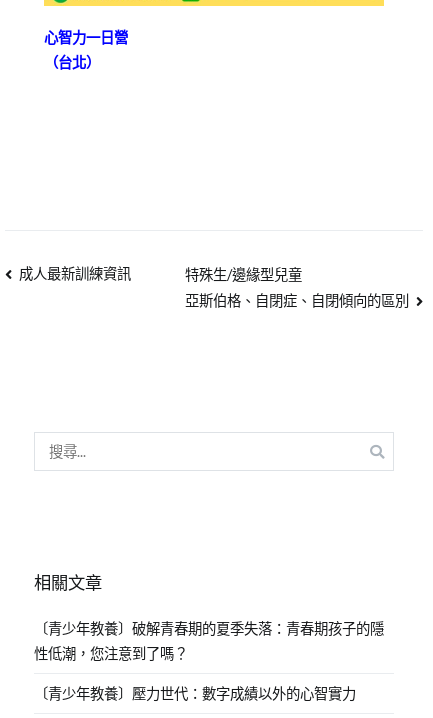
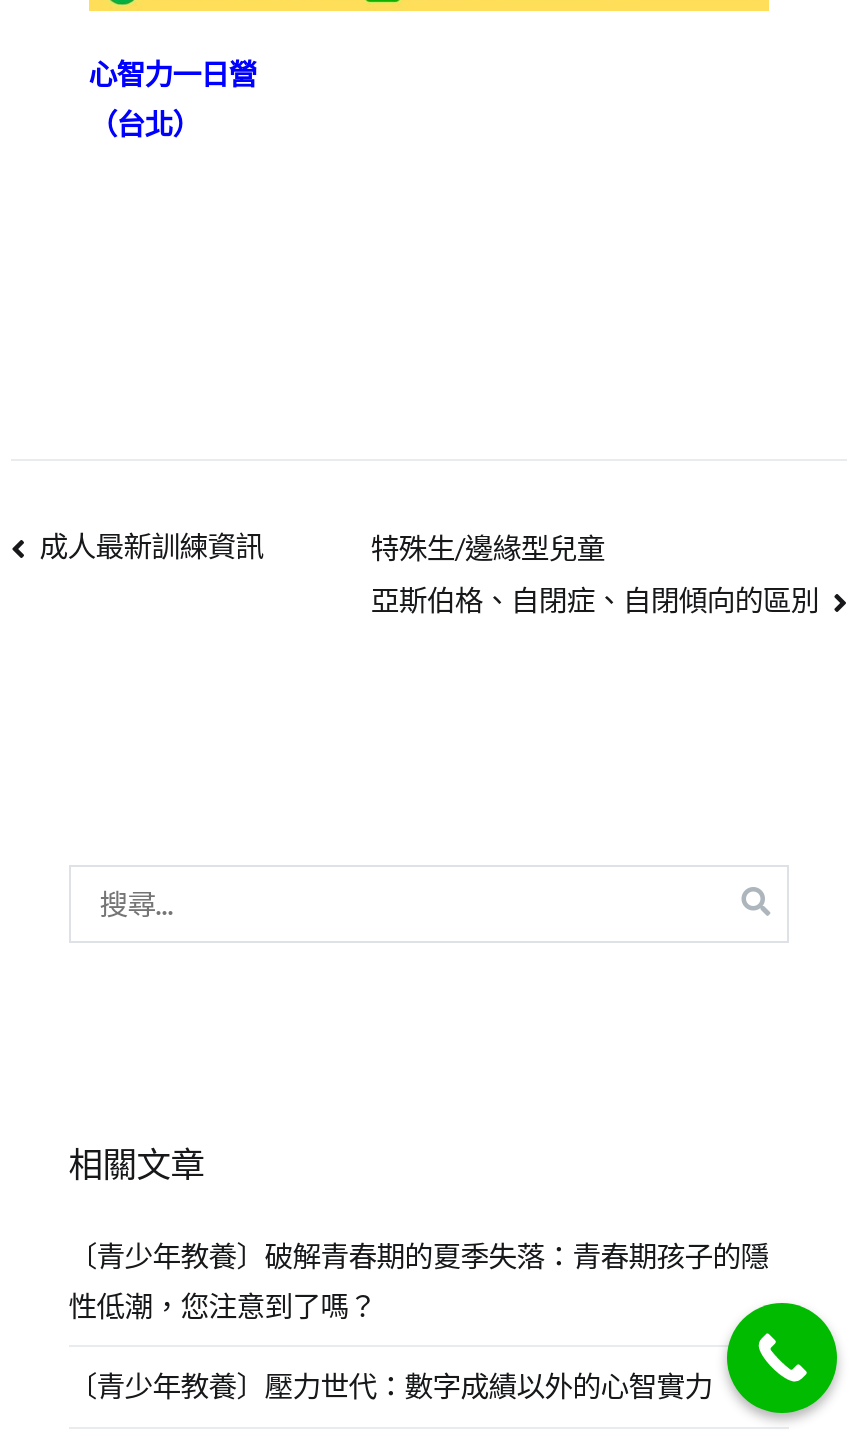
+ [image]
